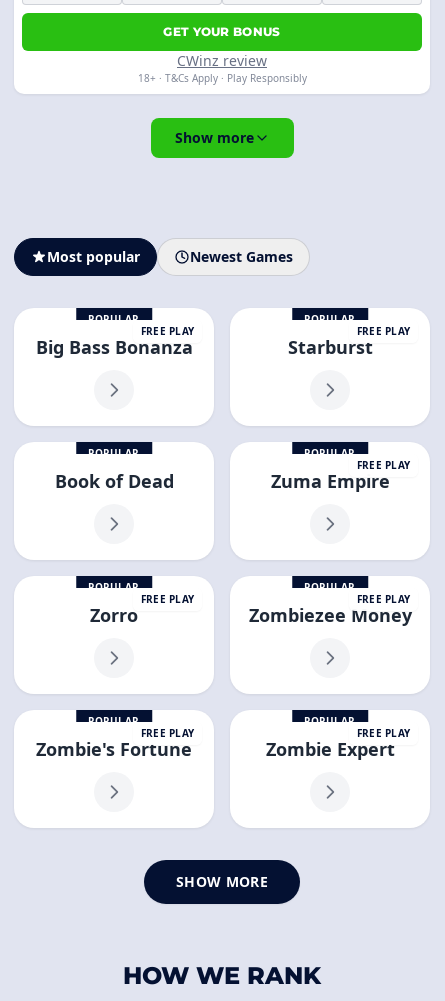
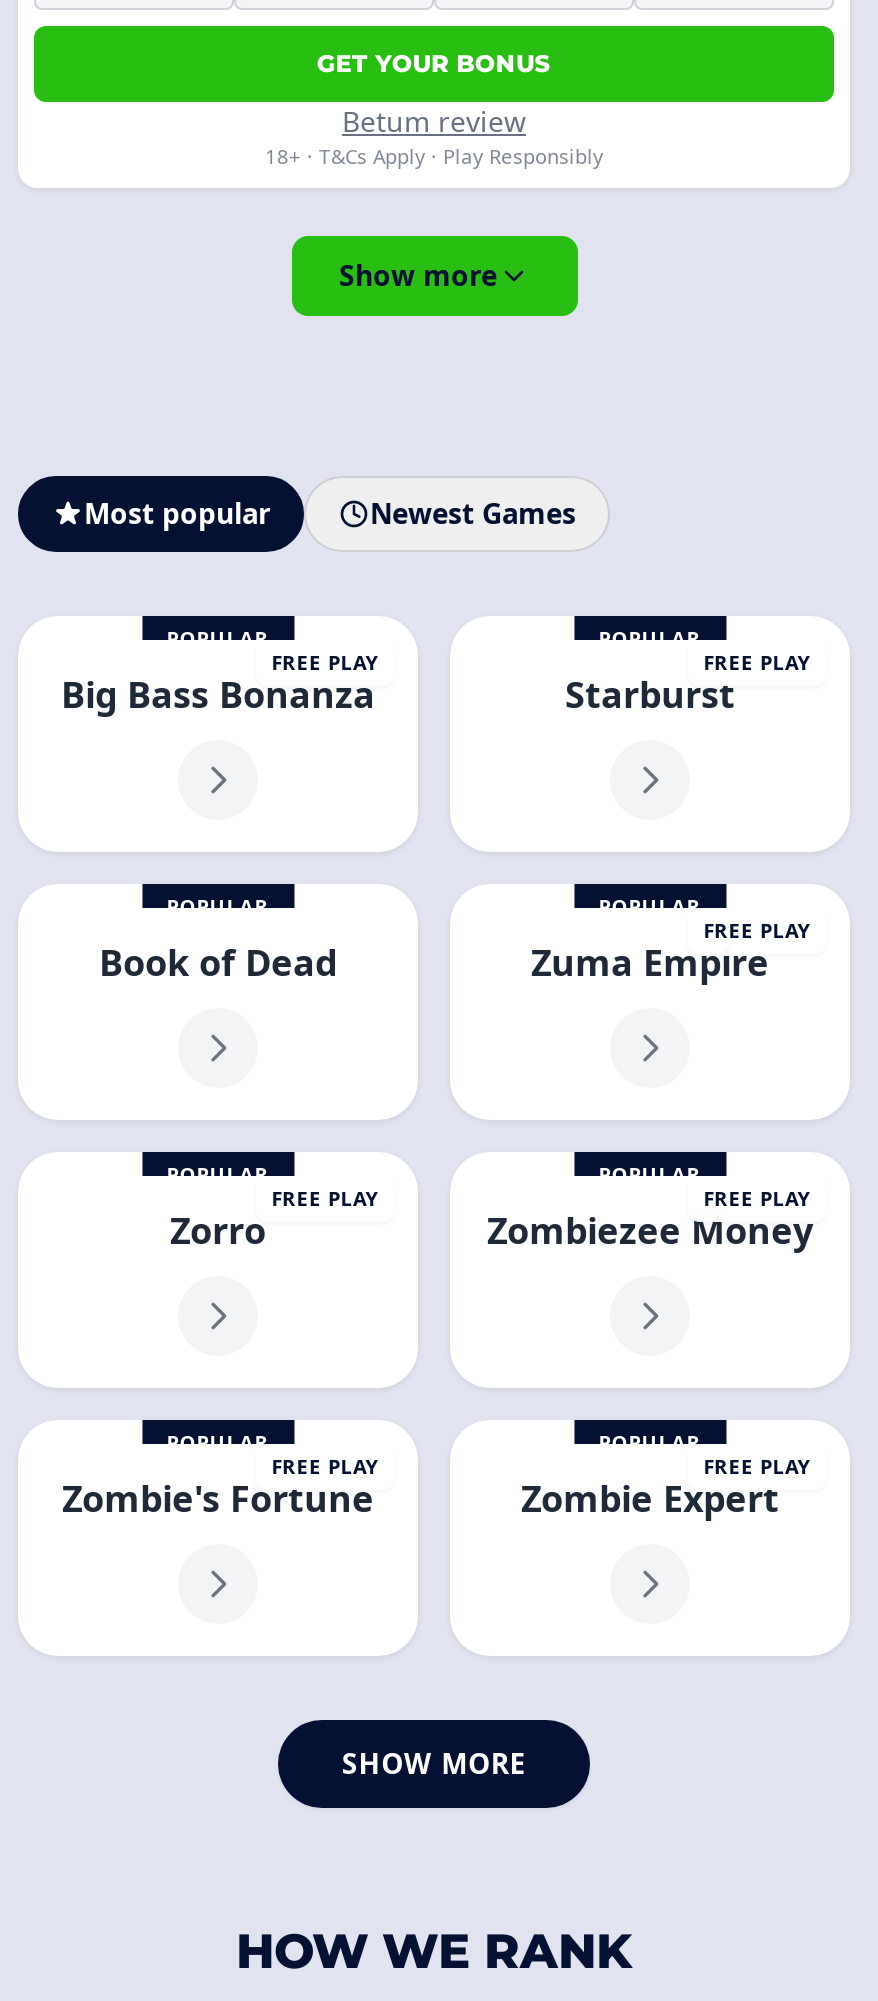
- CWinz review
+ Betum review
